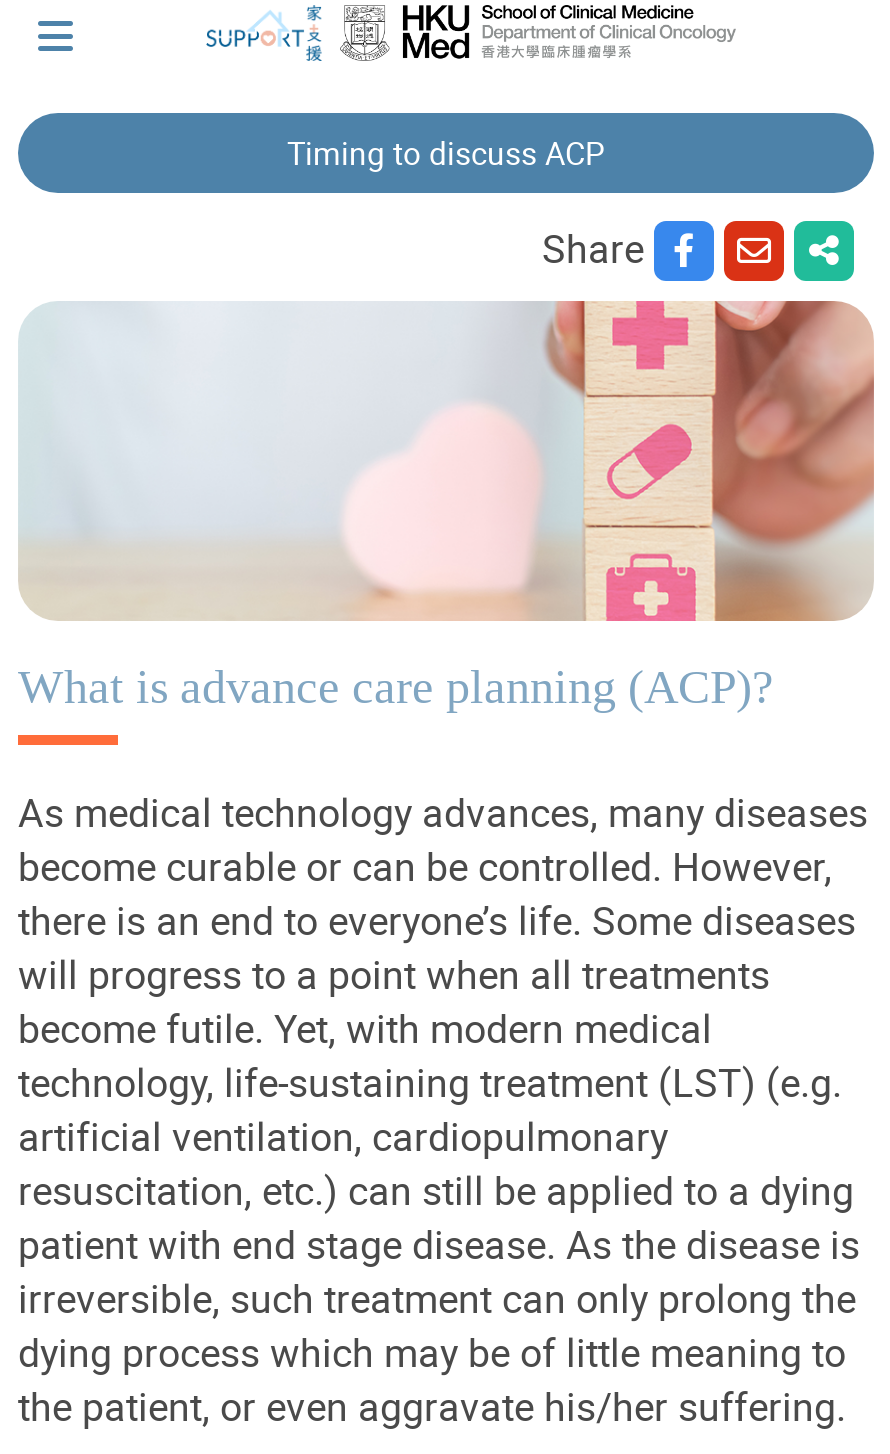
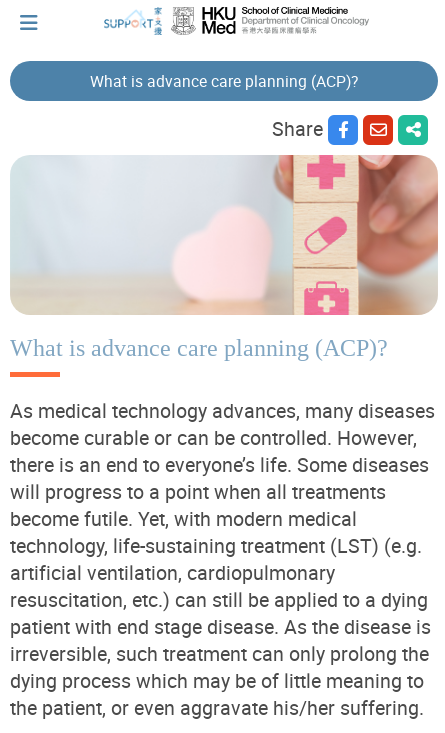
- Timing to discuss ACP
+ What is advance care planning (ACP)?
